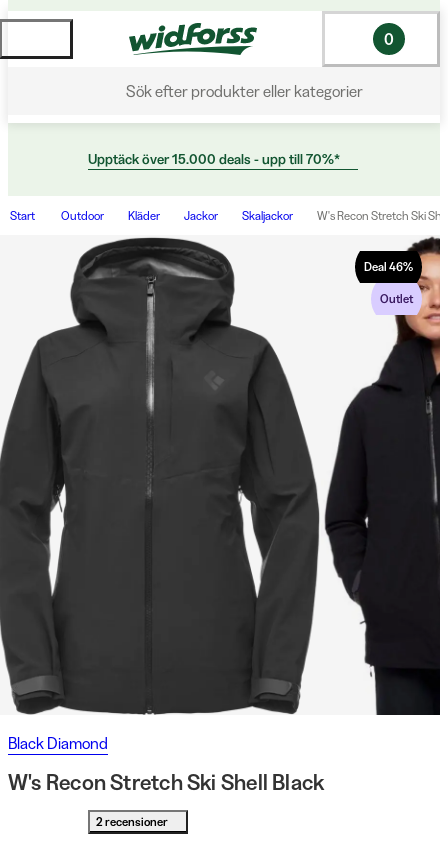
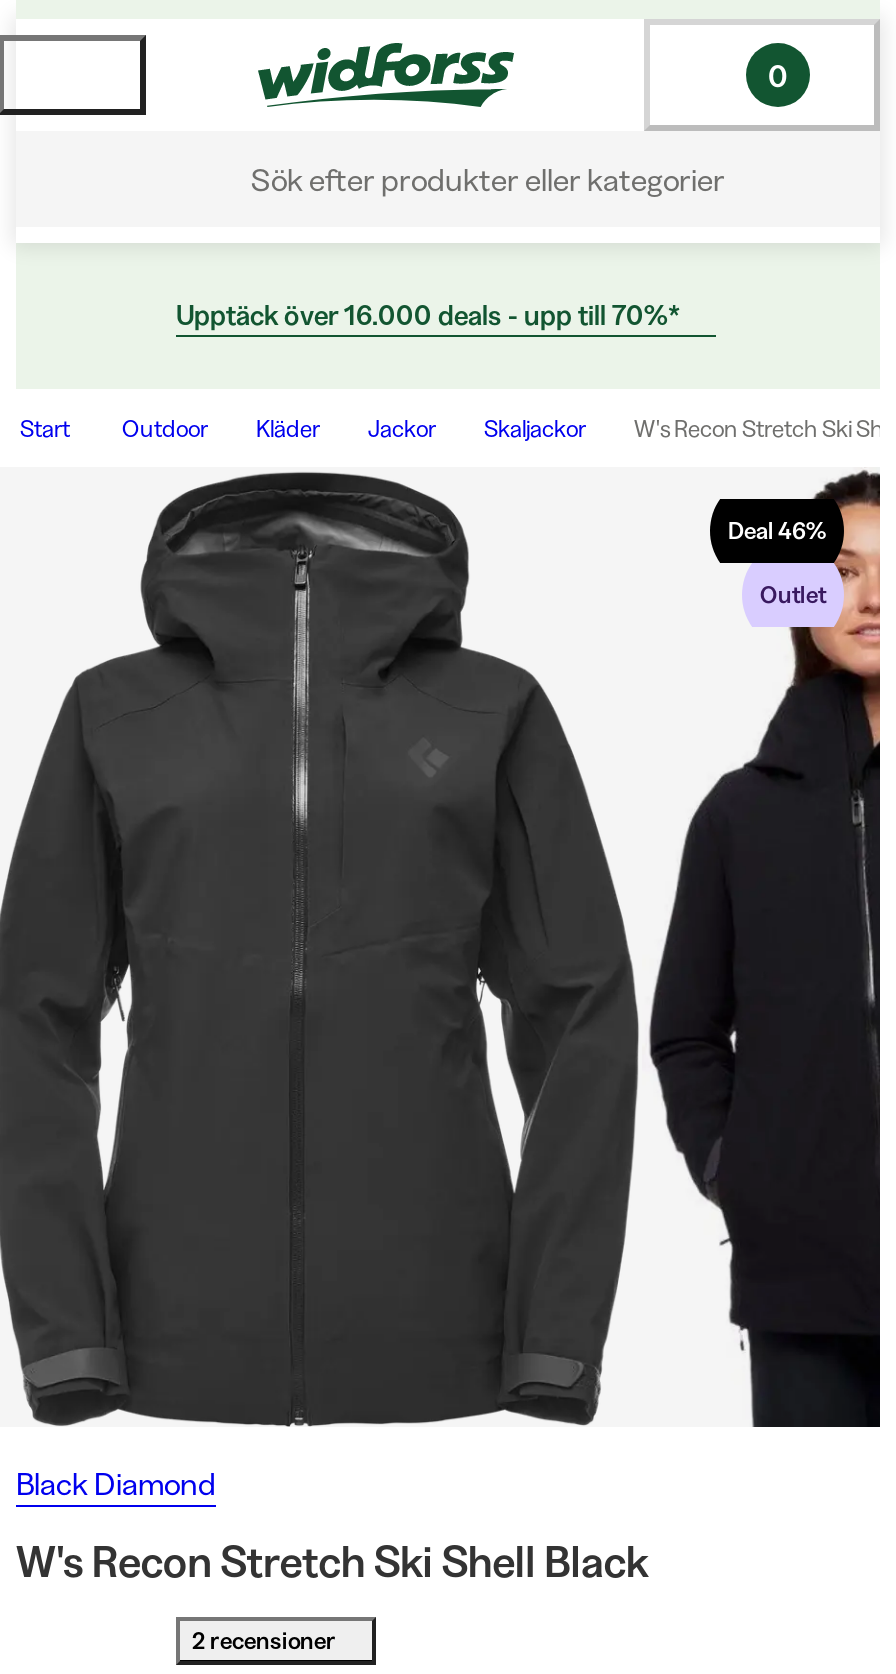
- Upptäck över 15.000 deals - upp till 70%*
+ Upptäck över 16.000 deals - upp till 70%*
